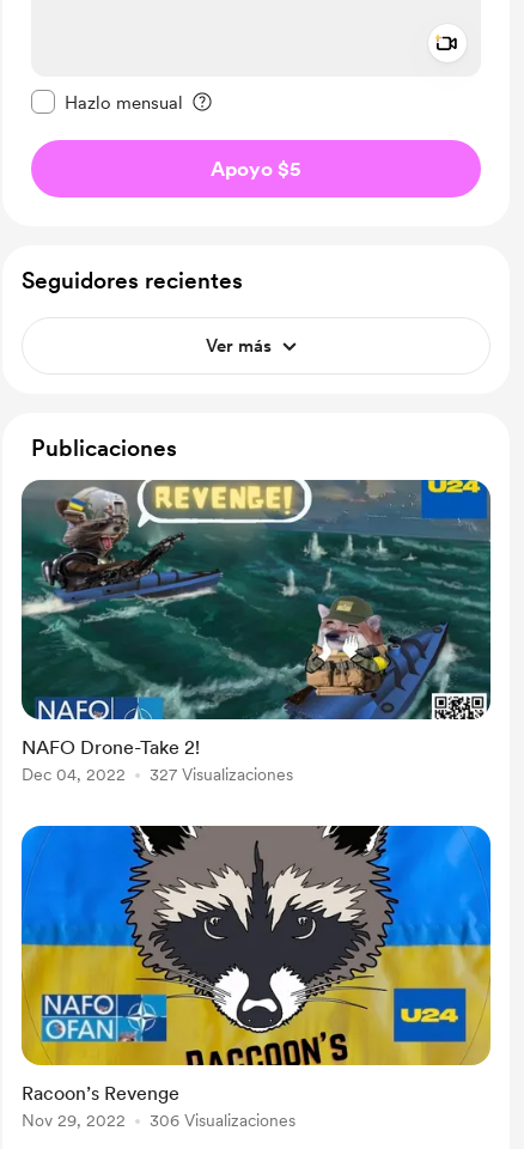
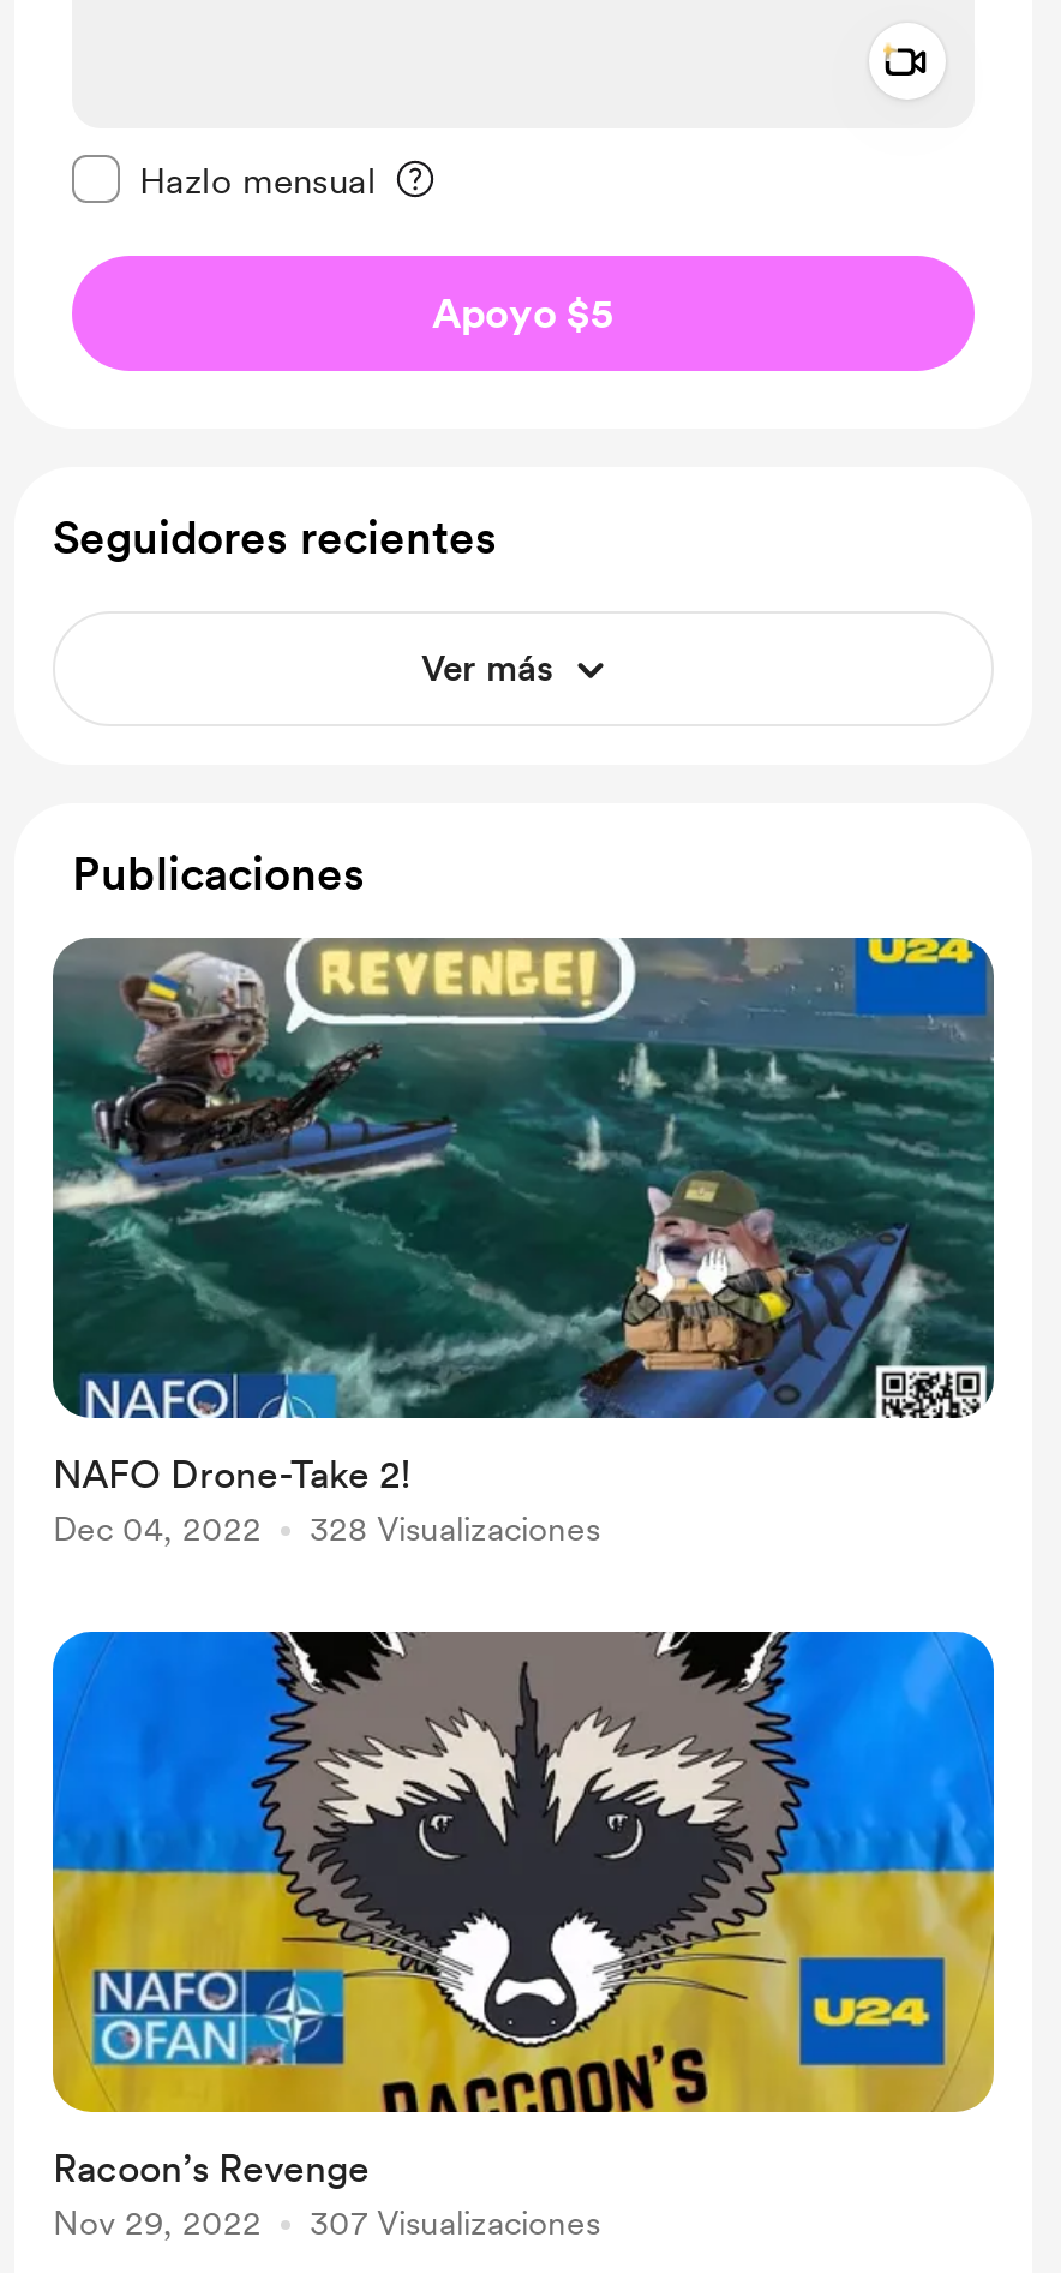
- 327 Visualizaciones
+ 328 Visualizaciones

- 306 Visualizaciones
+ 307 Visualizaciones
